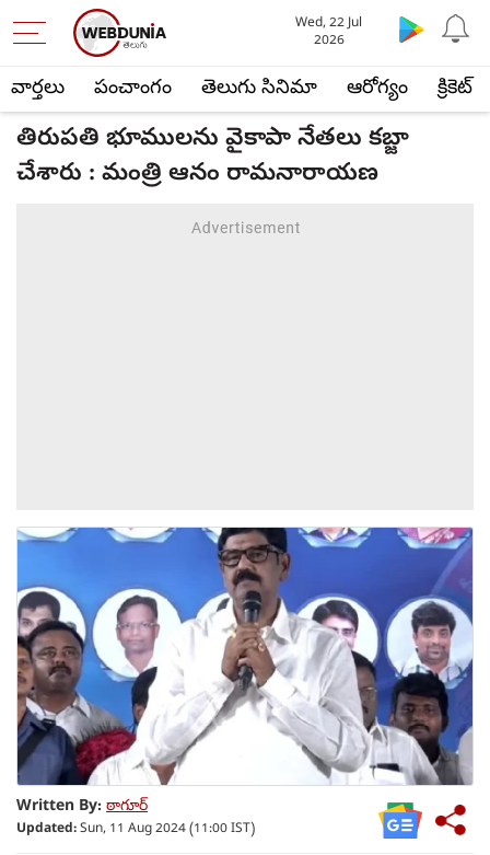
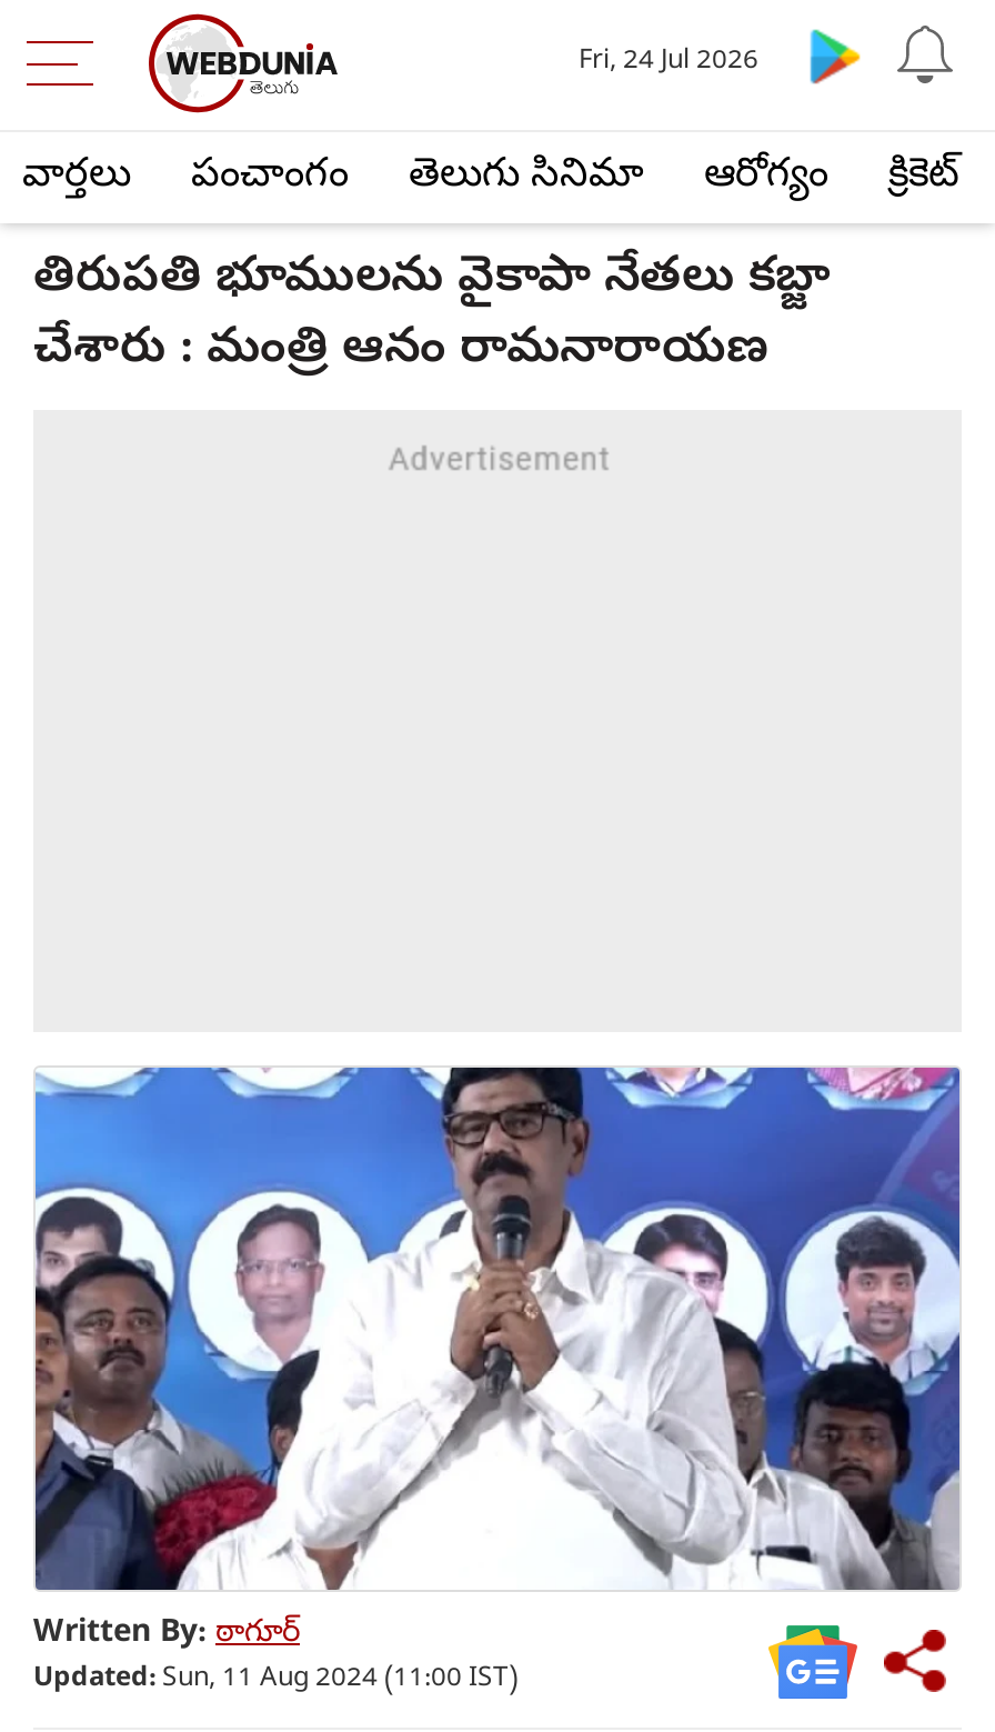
- Wed, 22 Jul
- 2026
+ Fri, 24 Jul 2026
